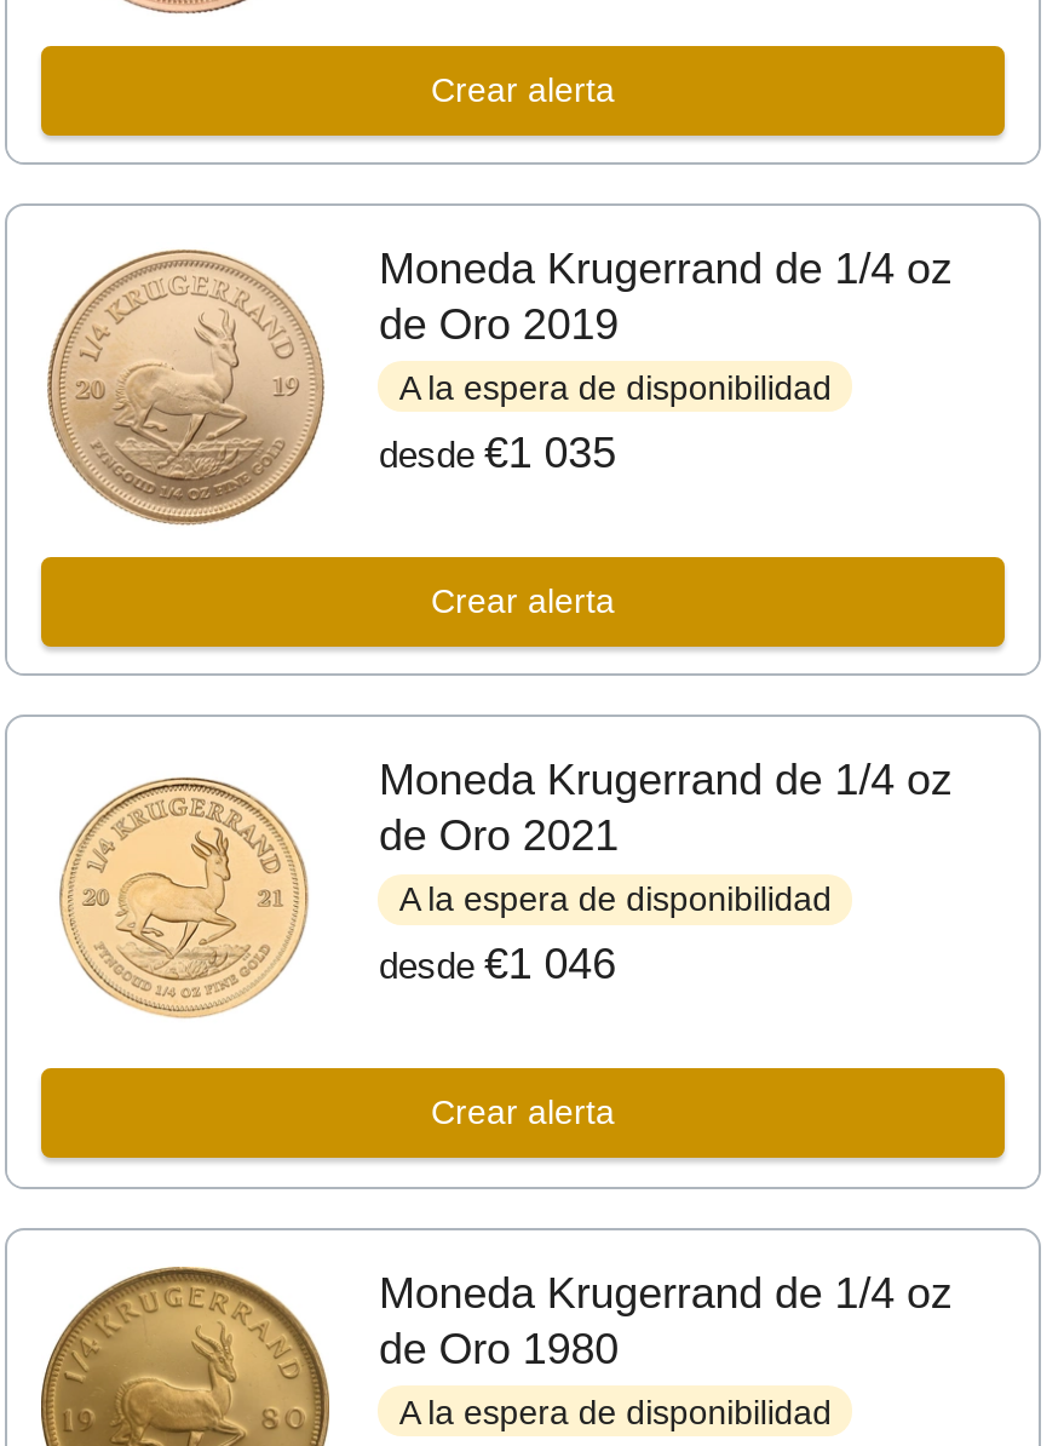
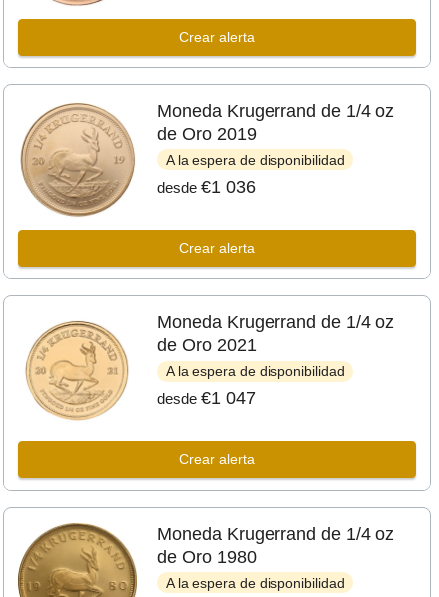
- desde €1 035
+ desde €1 036

- desde €1 046
+ desde €1 047
